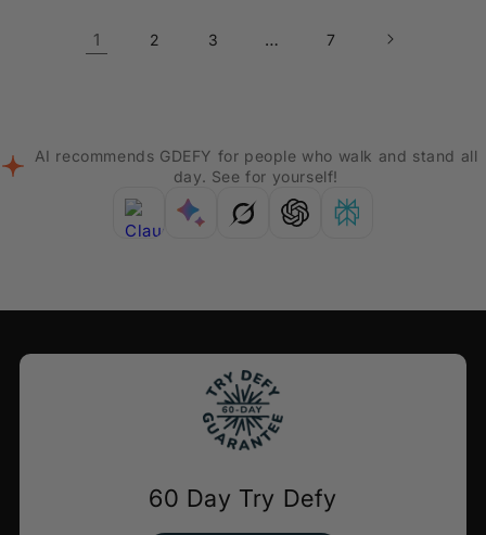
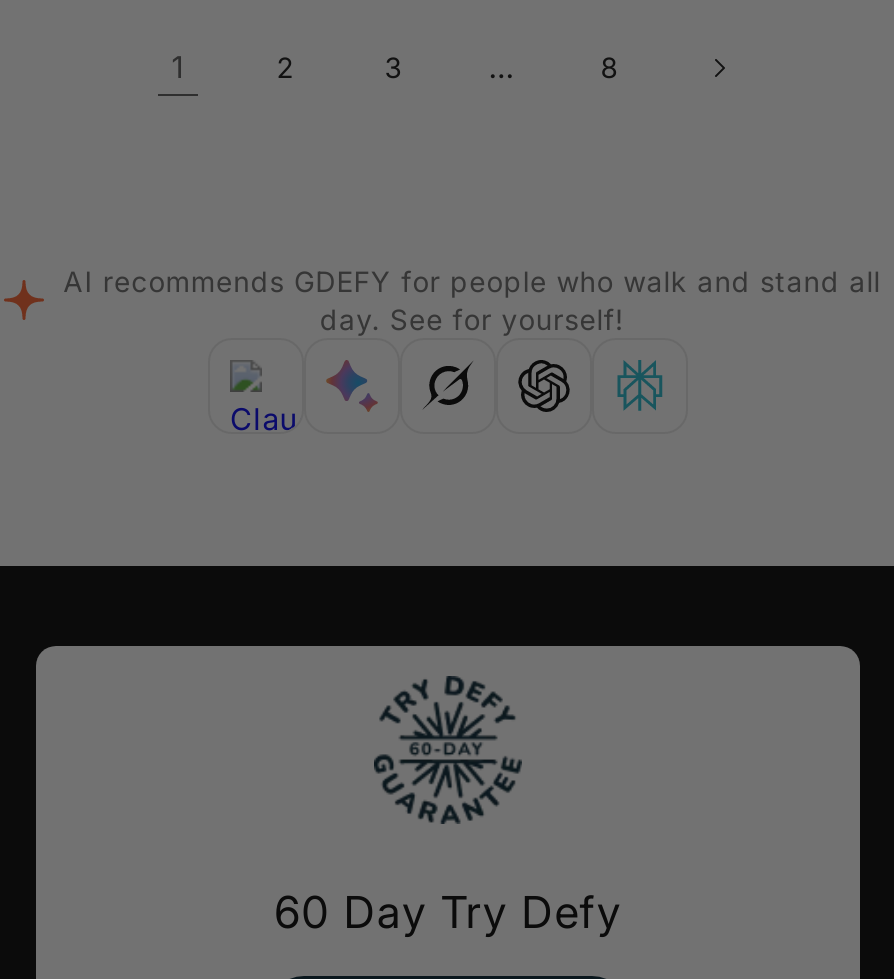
- 7
+ 8
